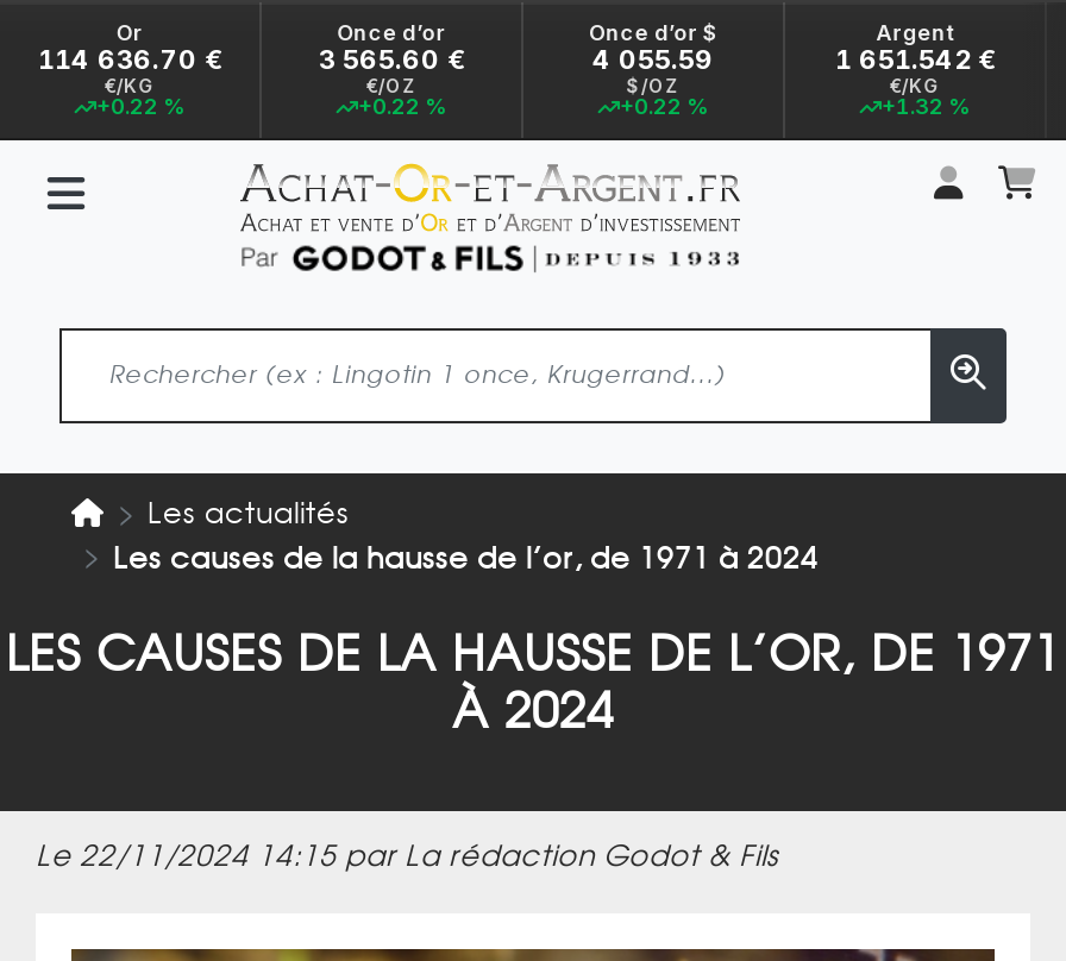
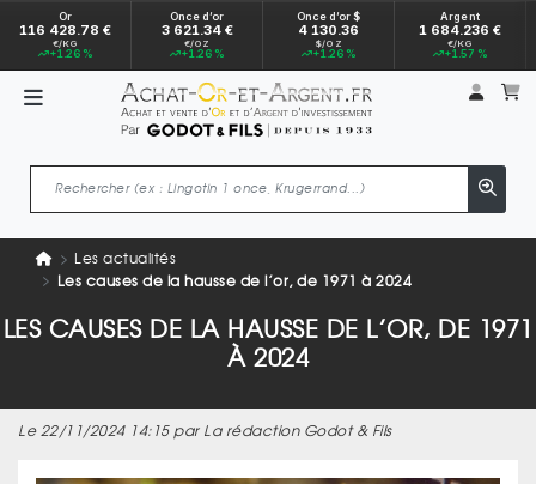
- 114 636.70 €
+ 116 428.78 €

- 3 565.60 €
+ 3 621.34 €

- 4 055.59
+ 4 130.36

- 1 651.542 €
+ 1 684.236 €

- +0.22 %
+ +1.26 %

- +0.22 %
+ +1.26 %

- +0.22 %
+ +1.26 %

- +1.32 %
+ +1.57 %
